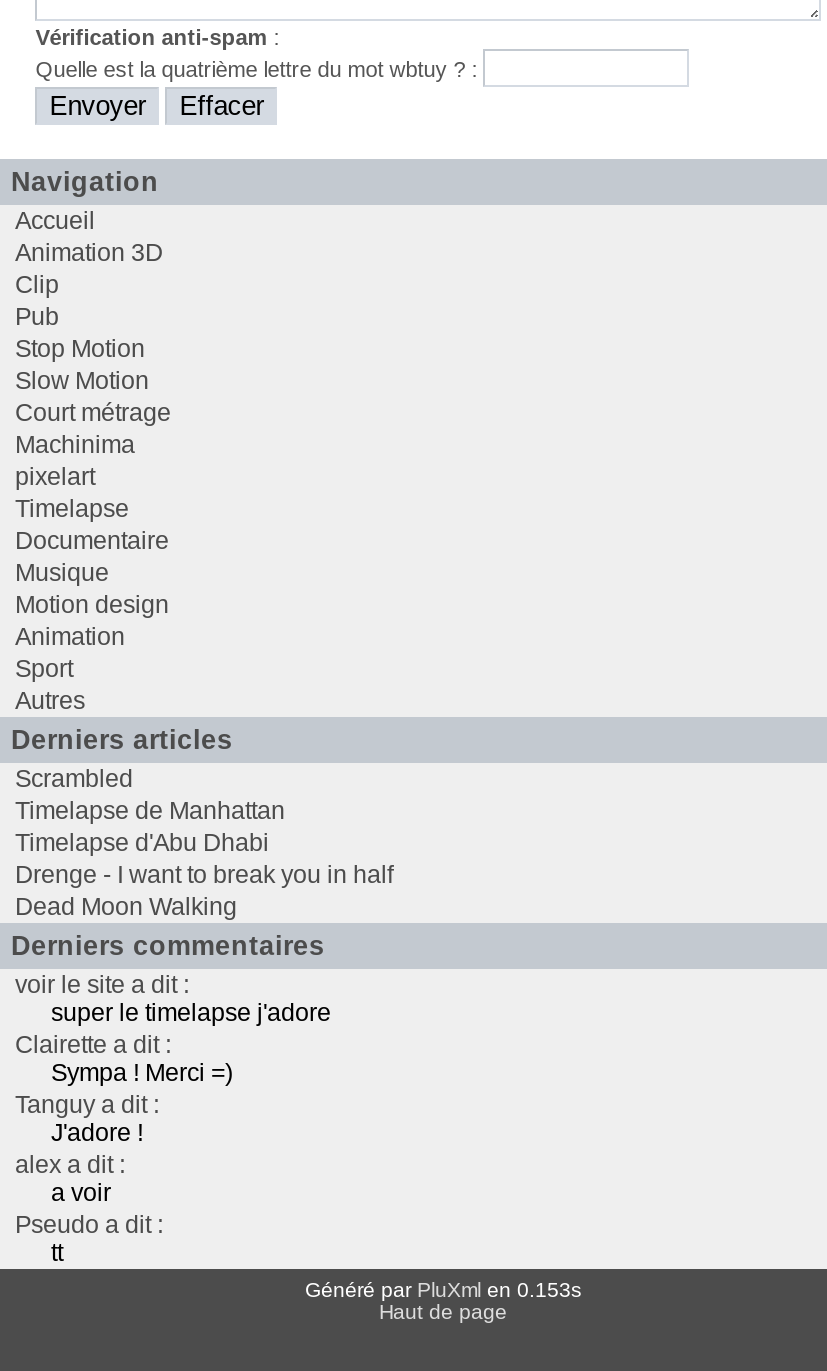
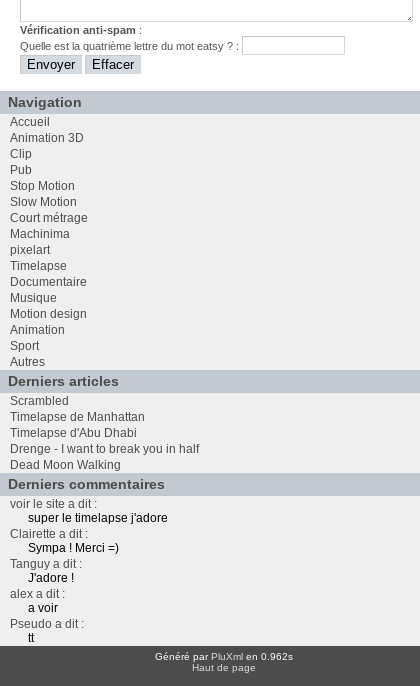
- Quelle est la quatrième lettre du mot wbtuy? :
+ Quelle est la quatrième lettre du mot eatsy? :

- Généré par PluXml en 0.153s
+ Généré par PluXml en 0.962s
